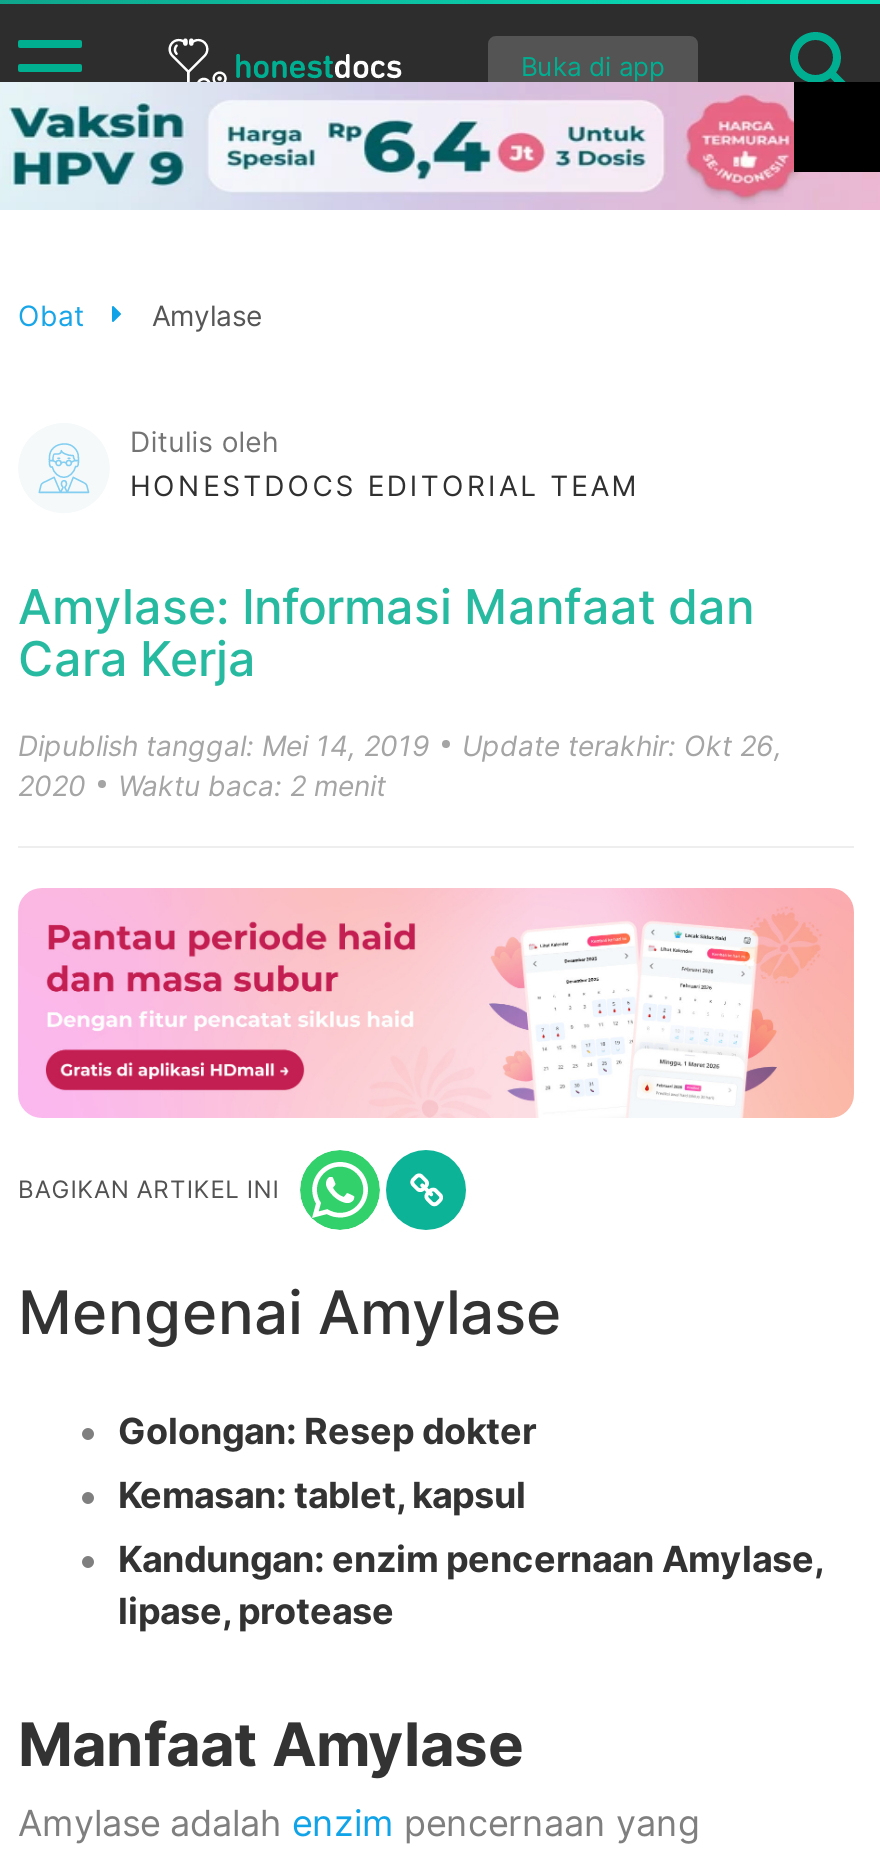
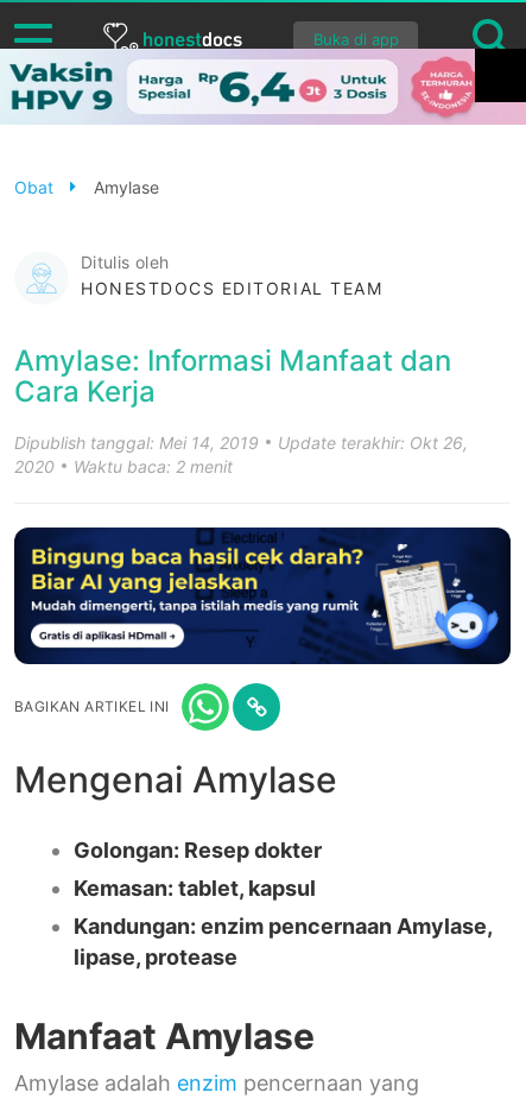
- [image]
+ [image]
